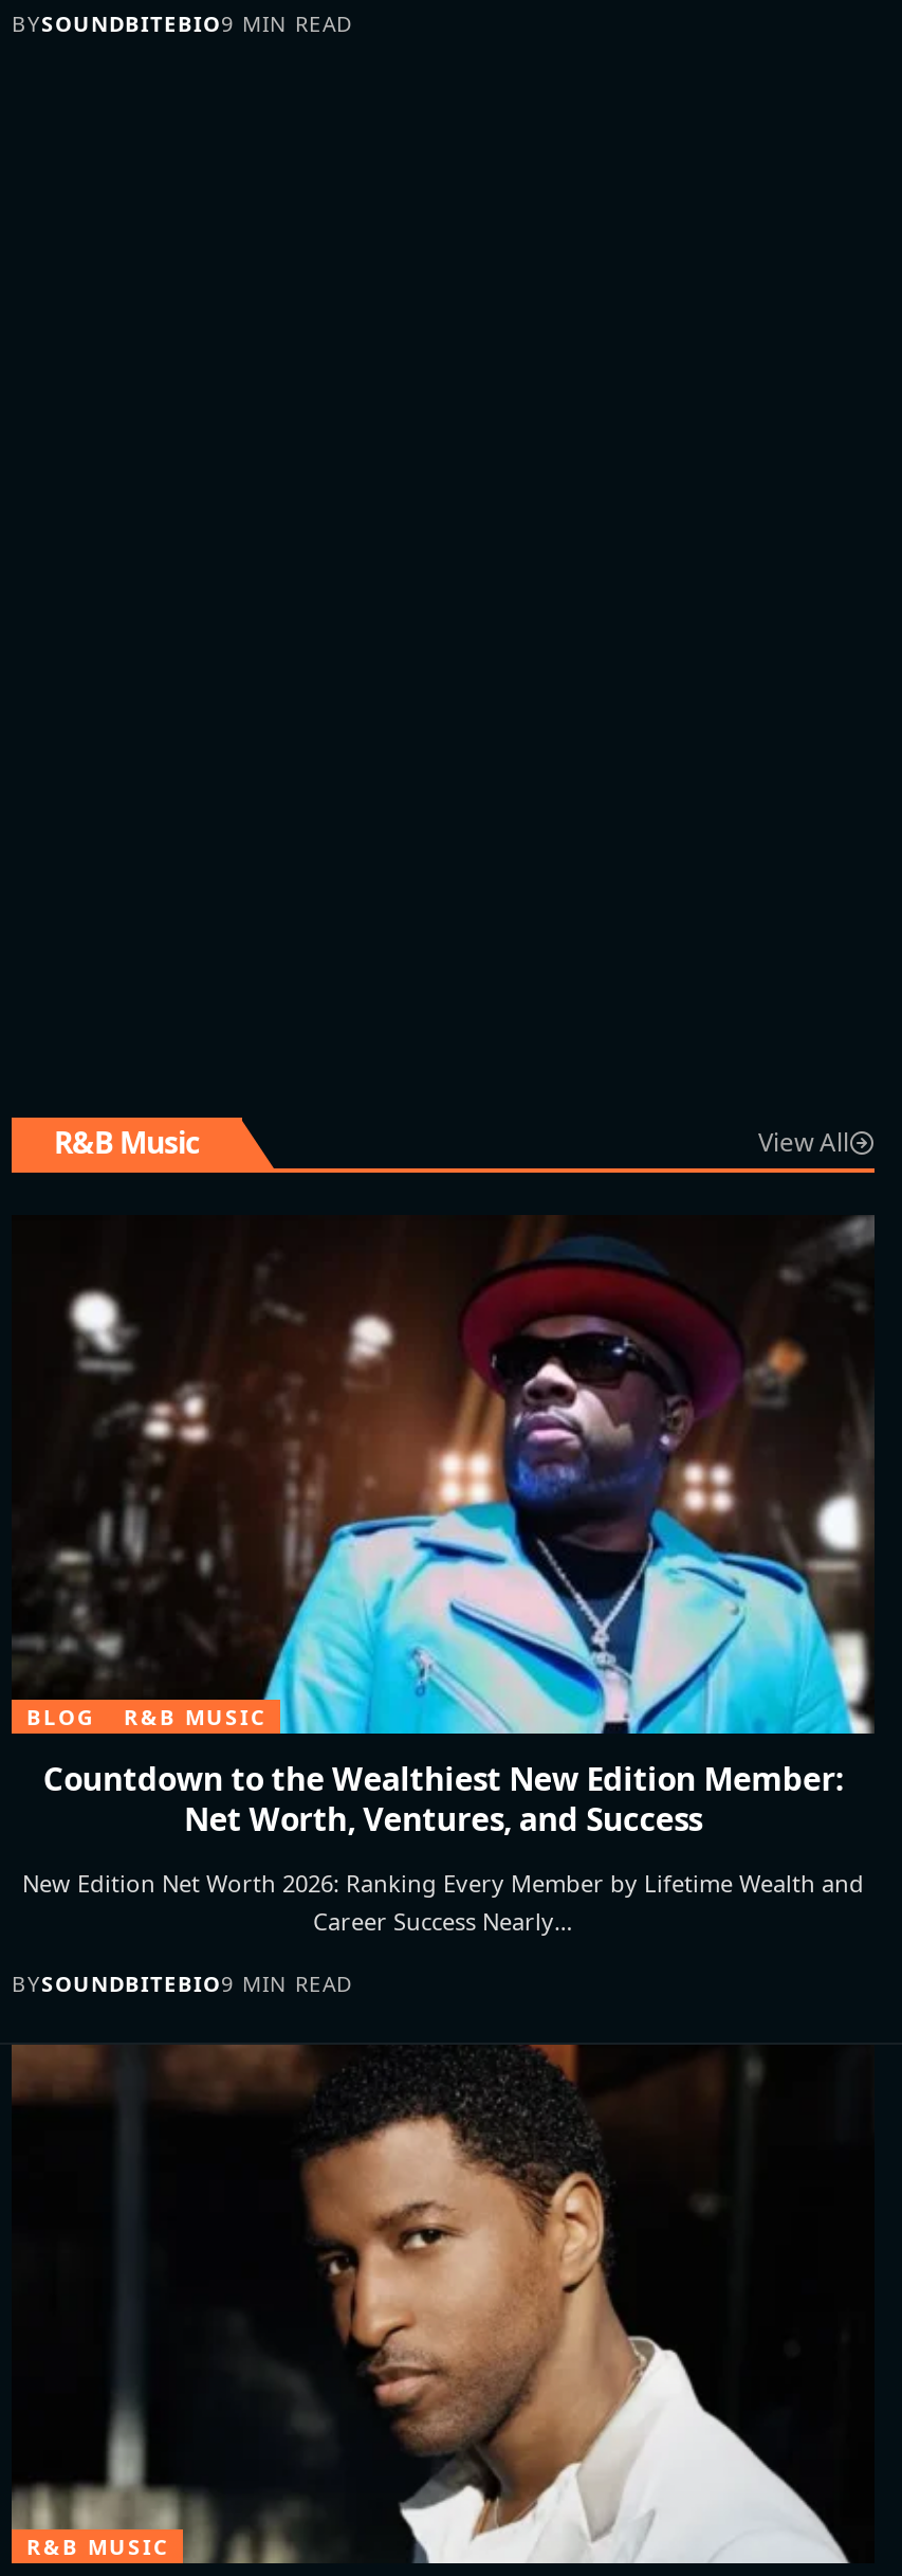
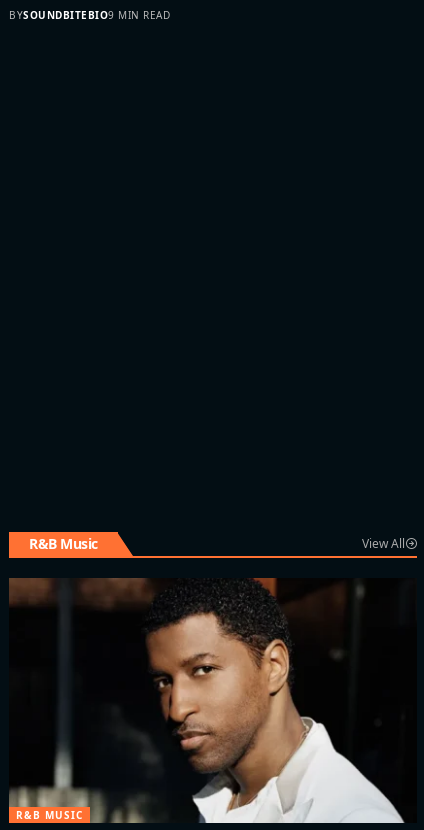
- [image]
- BLOG
- R&B MUSIC
- Countdown to the Wealthiest New Edition Member:
- Net Worth, Ventures, and Success
- New Edition Net Worth 2026: Ranking Every Member by Lifetime Wealth and
- Career Success Nearly…
- BYSOUNDBITEBIO9 MIN READ
